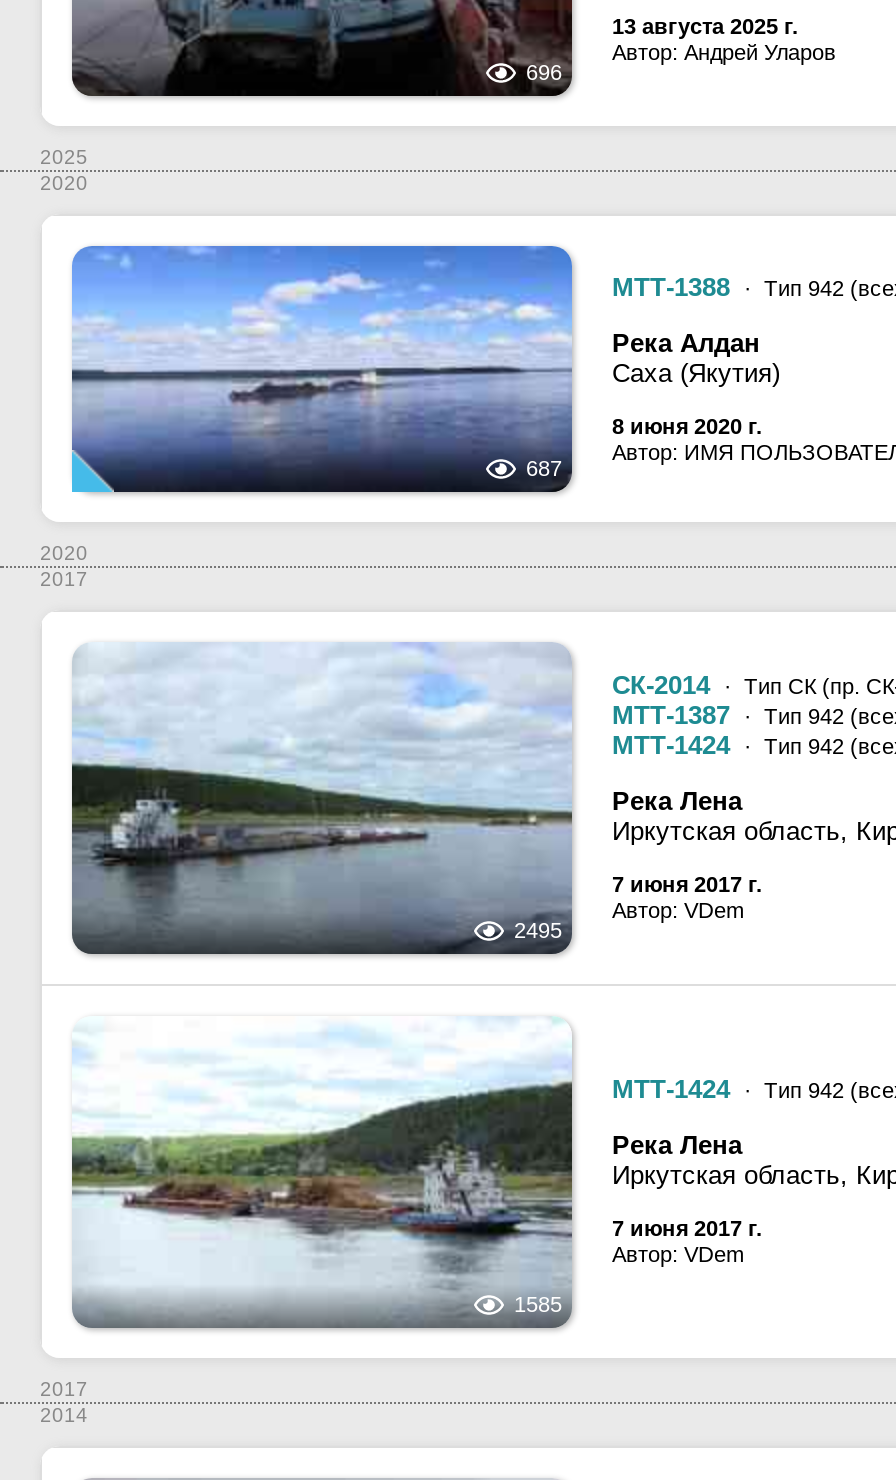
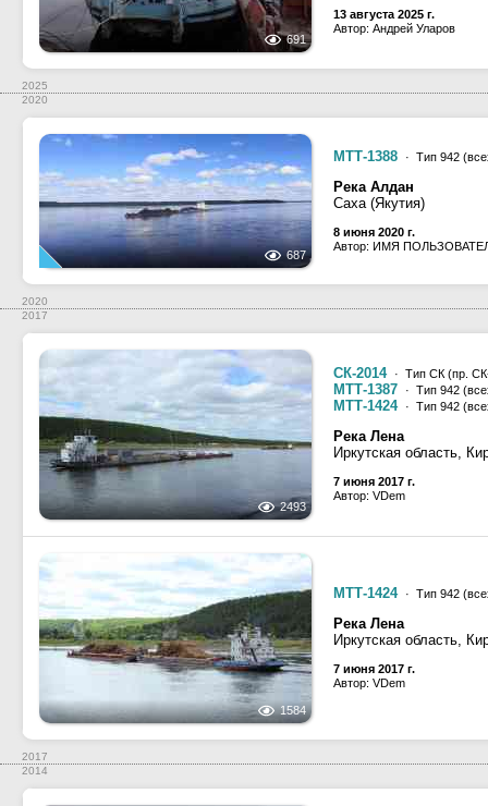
- 696
+ 691

- 2495
+ 2493

- 1585
+ 1584
